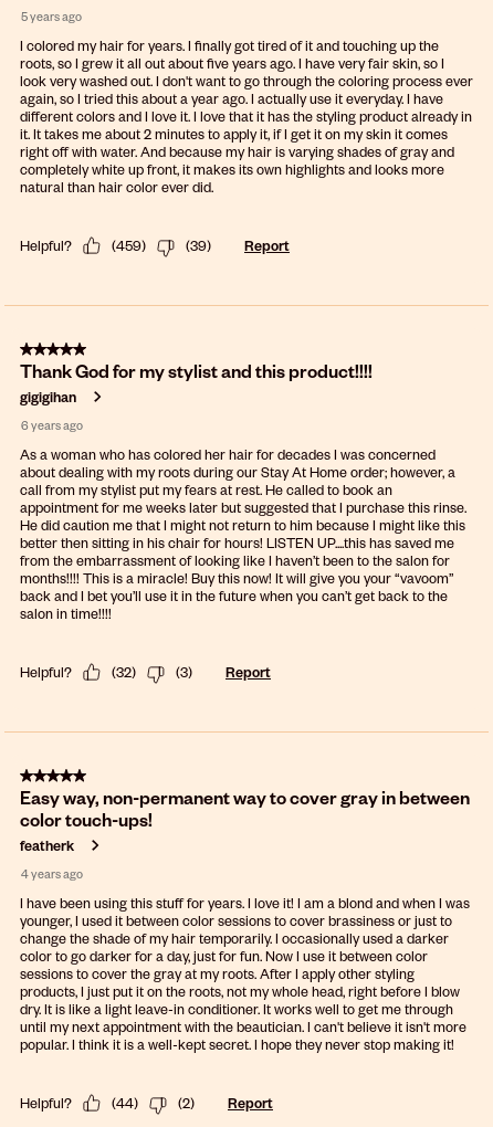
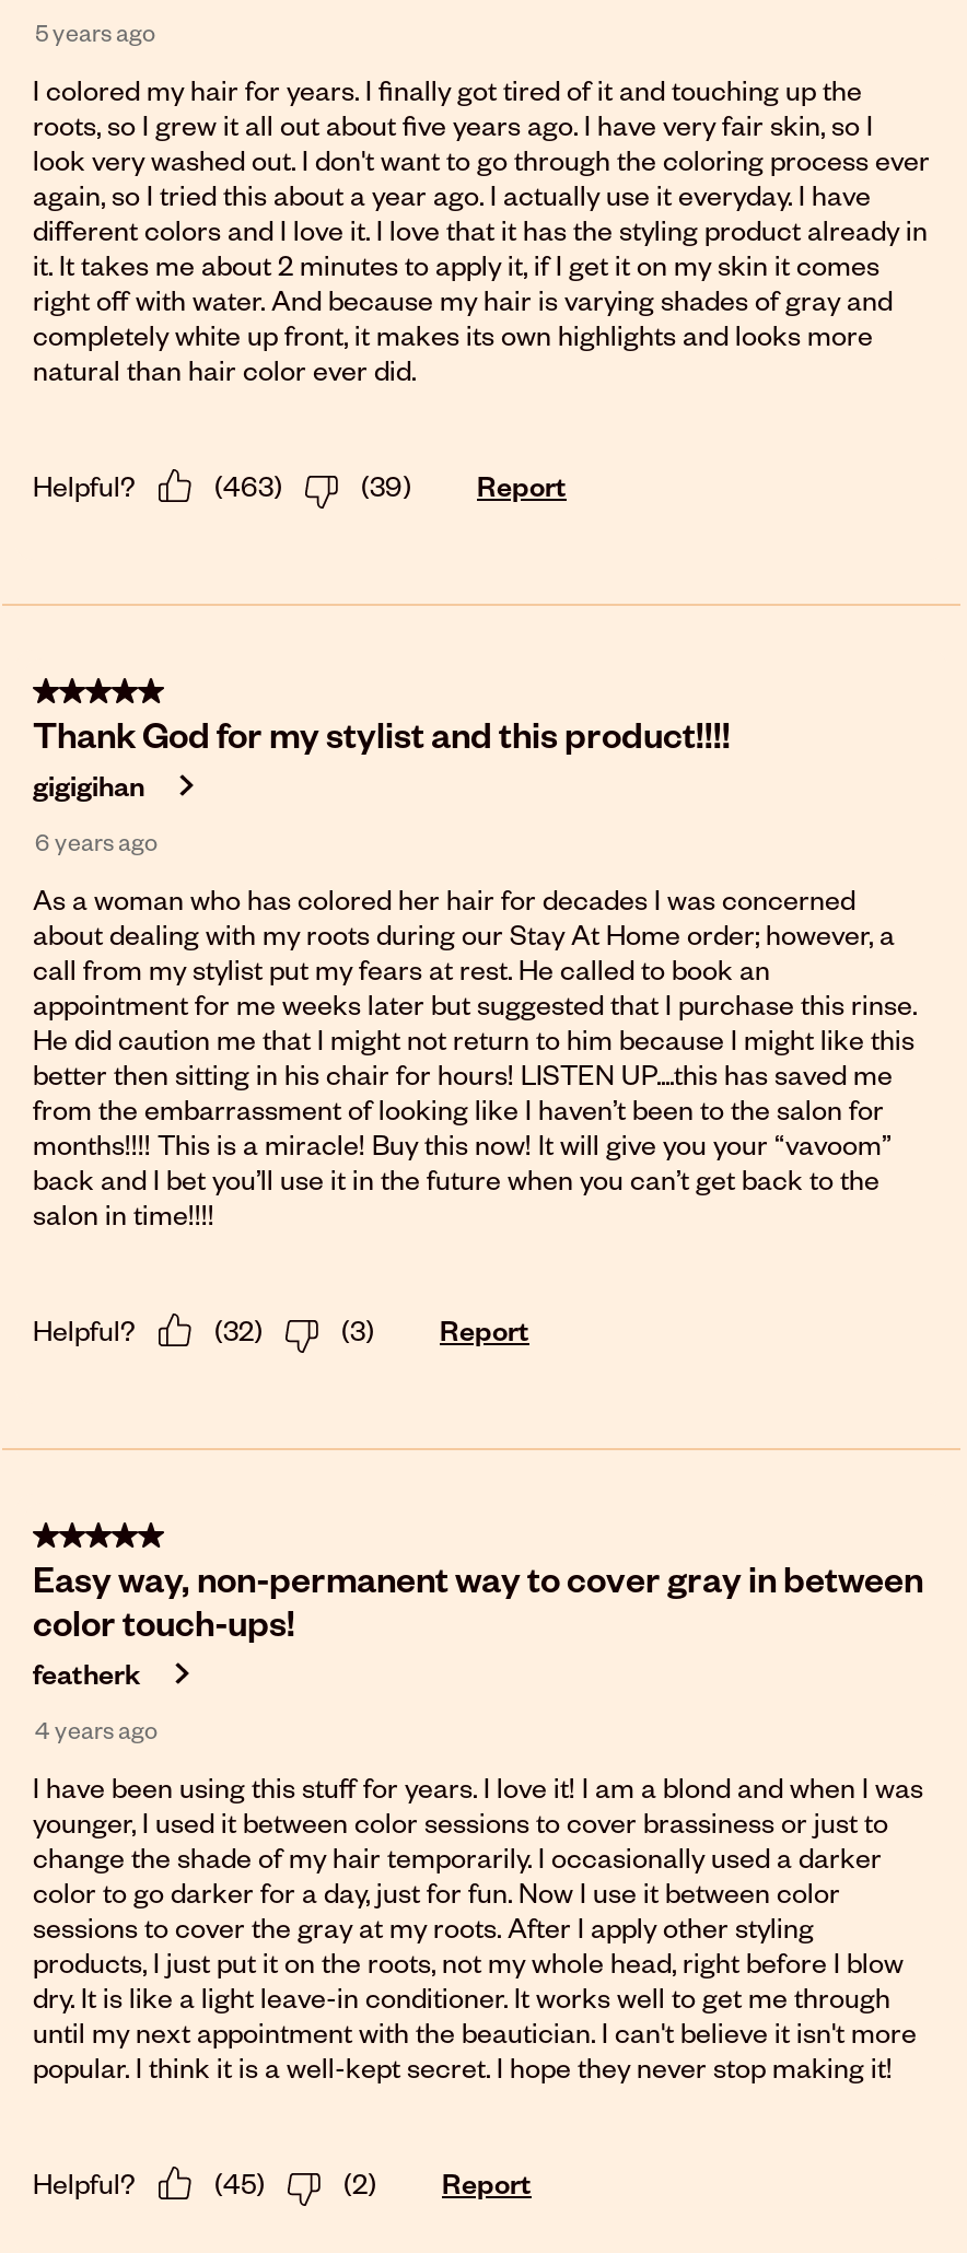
- (459)
+ (463)

- (44)
+ (45)
